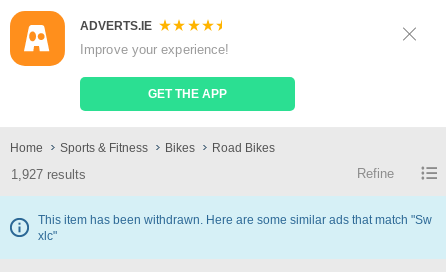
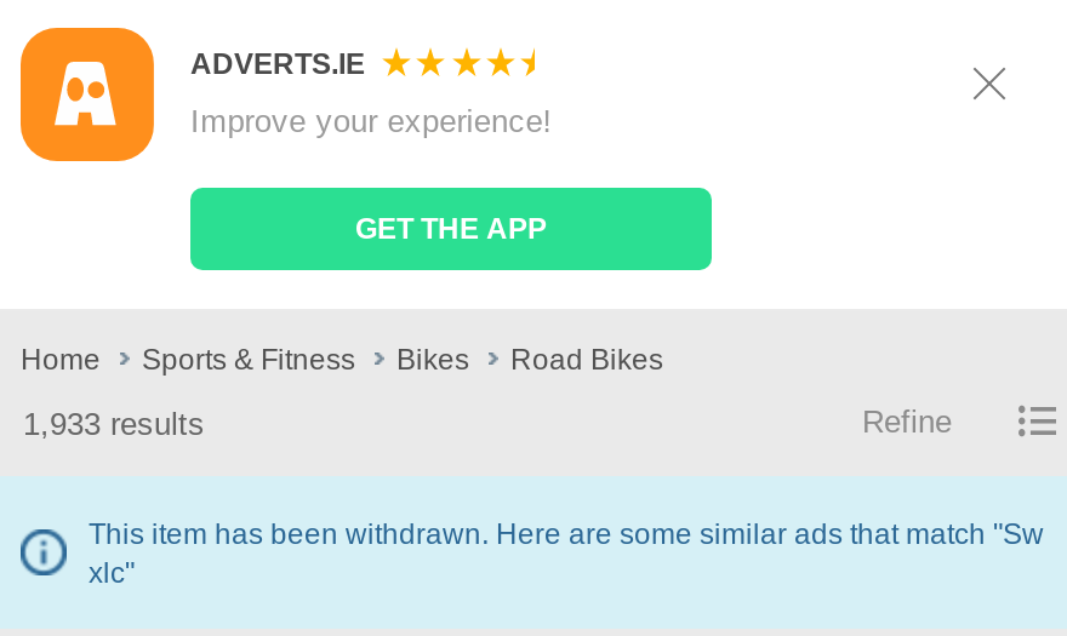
- 1,927 results
+ 1,933 results
